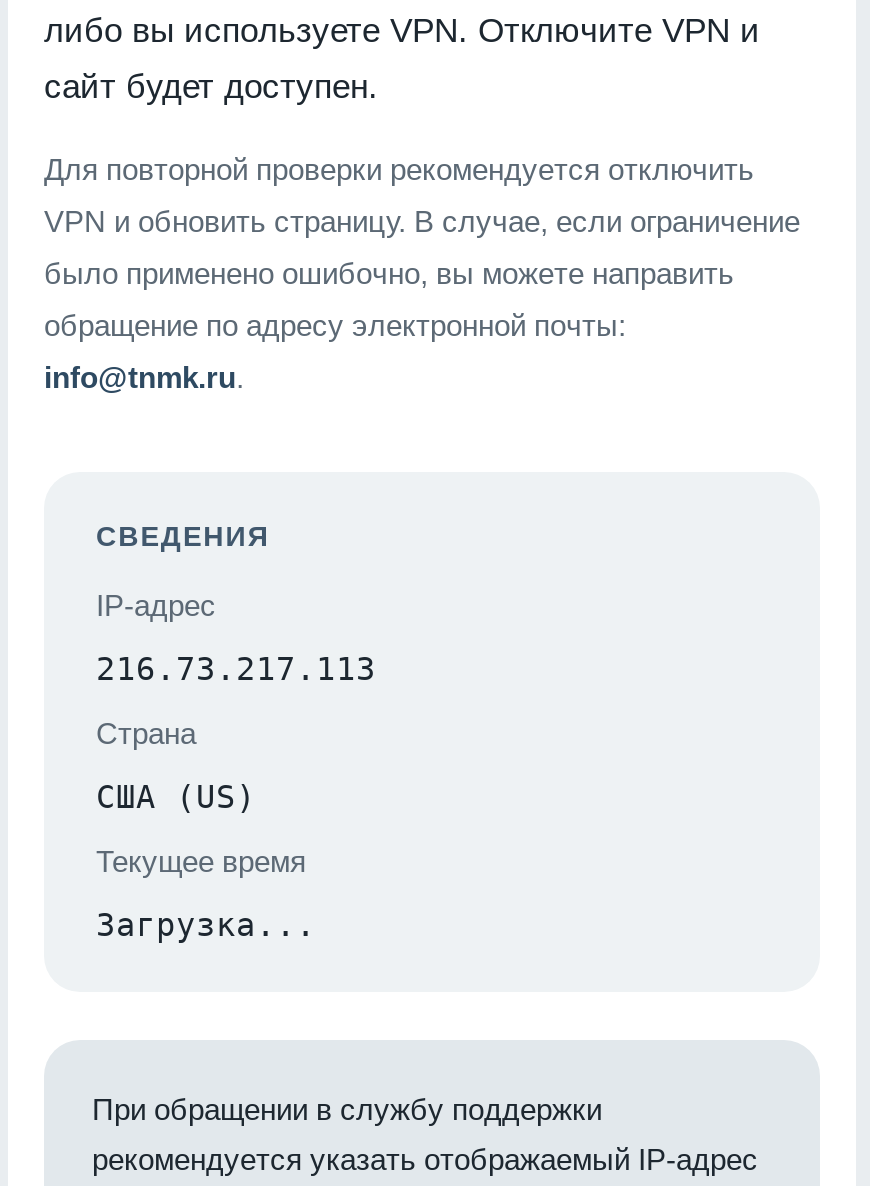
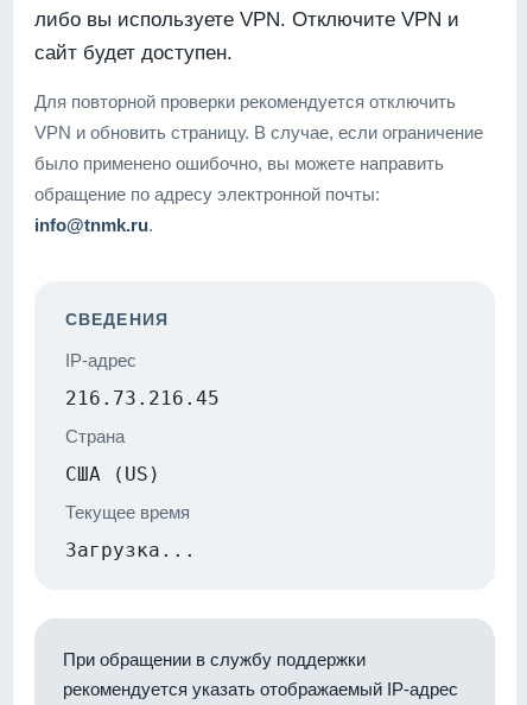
- 216.73.217.113
+ 216.73.216.45
